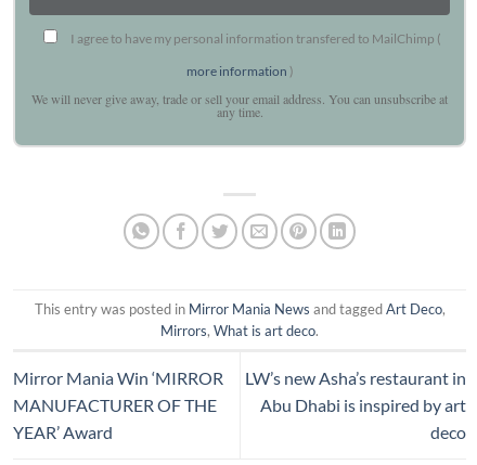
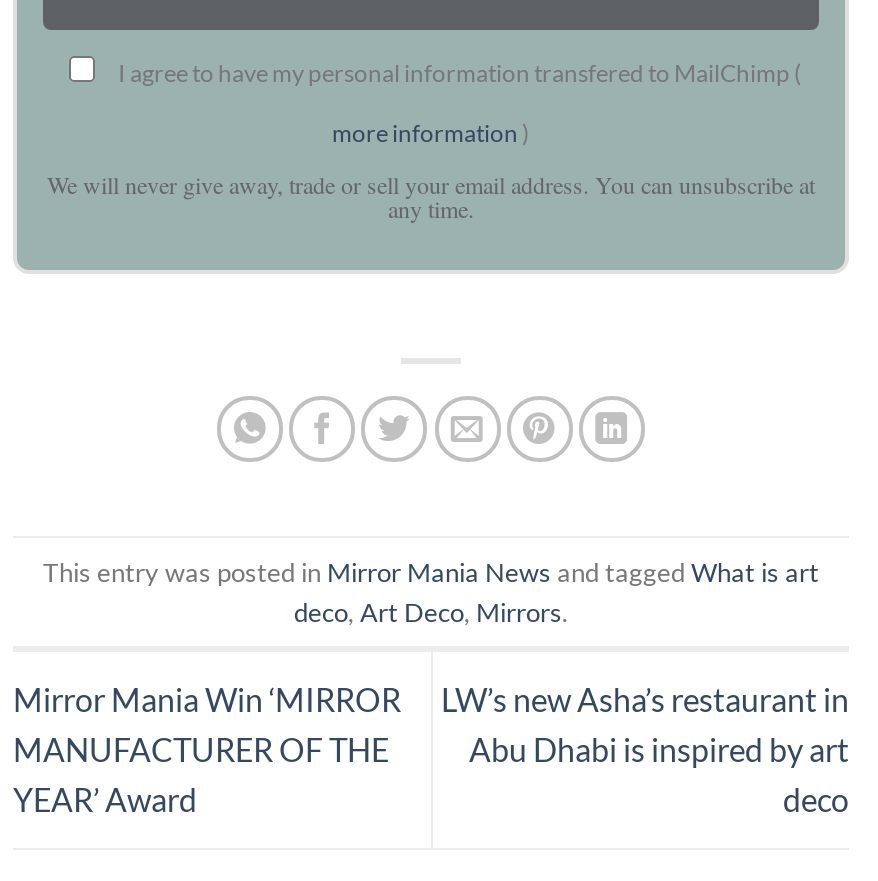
- This entry was posted in Mirror Mania News and tagged Art Deco,
- Mirrors, What is art deco.
+ This entry was posted in Mirror Mania News and tagged What is art
+ deco, Art Deco, Mirrors.
